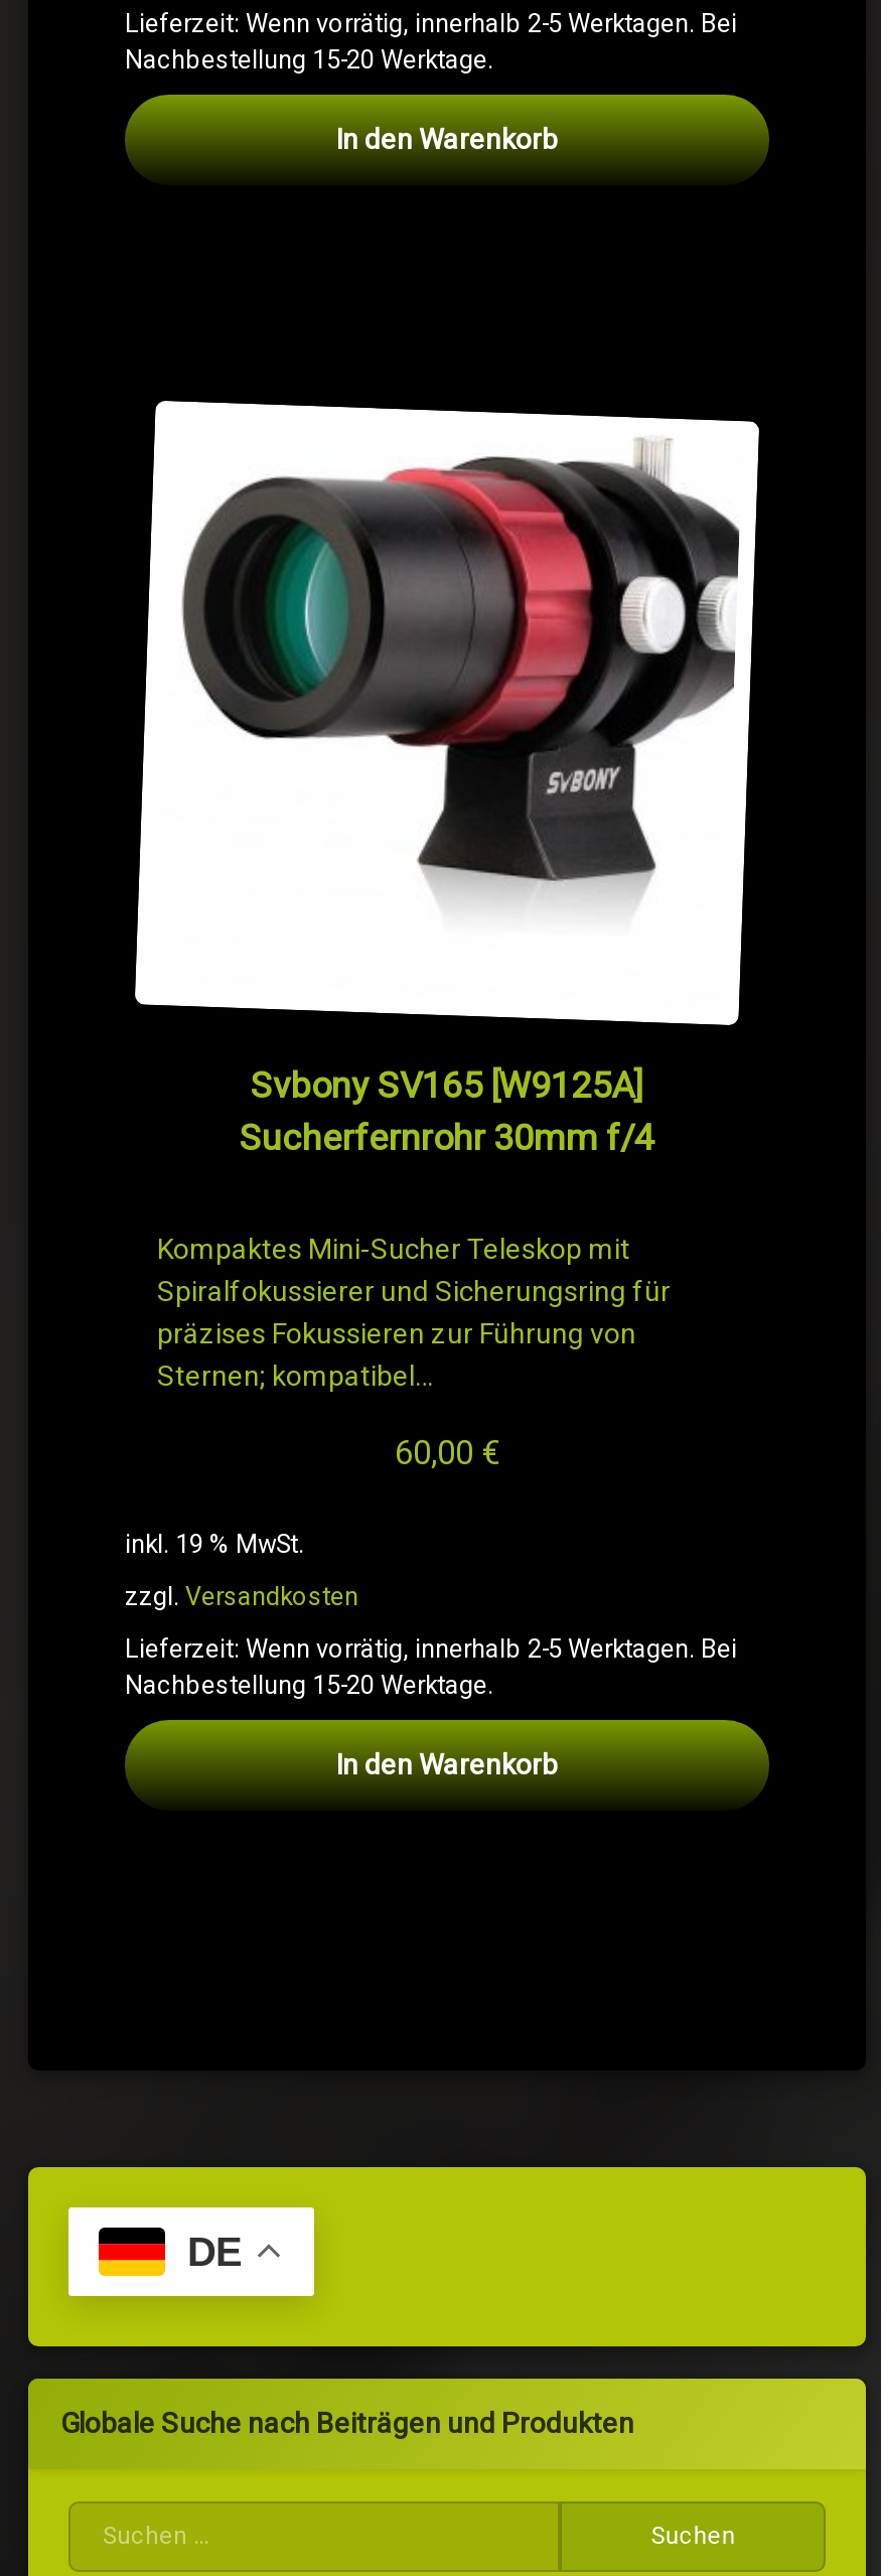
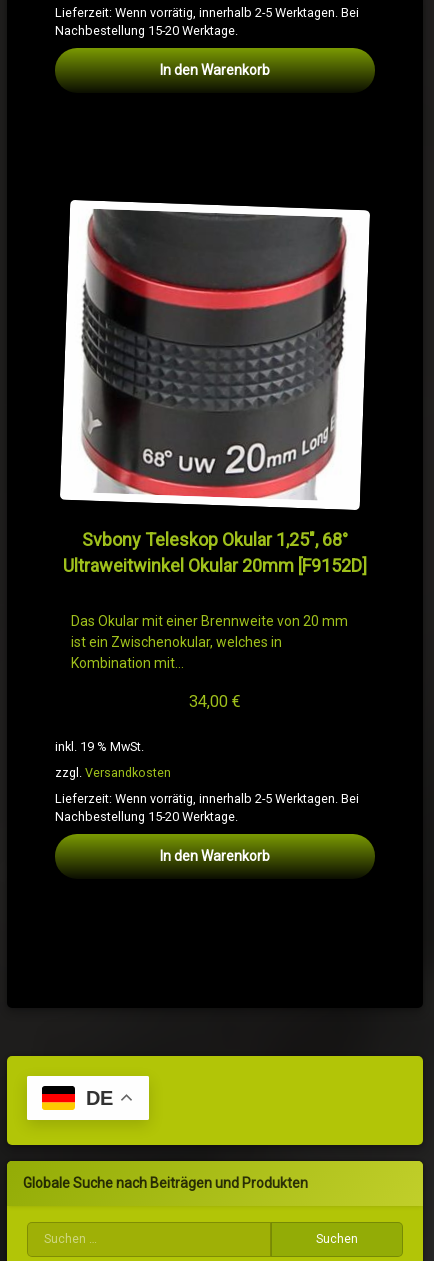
- [image]
- Svbony SV165 [W9125A]
- Sucherfernrohr 30mm f/4
+ [image]
+ Svbony Teleskop Okular 1,25″, 68°
+ Ultraweitwinkel Okular 20mm [F9152D]

- Kompaktes Mini-Sucher Teleskop mit
- Spiralfokussierer und Sicherungsring für
- präzises Fokussieren zur Führung von
- Sternen; kompatibel…
+ Das Okular mit einer Brennweite von 20 mm
+ ist ein Zwischenokular, welches in
+ Kombination mit…

- 60,00 €
+ 34,00 €
